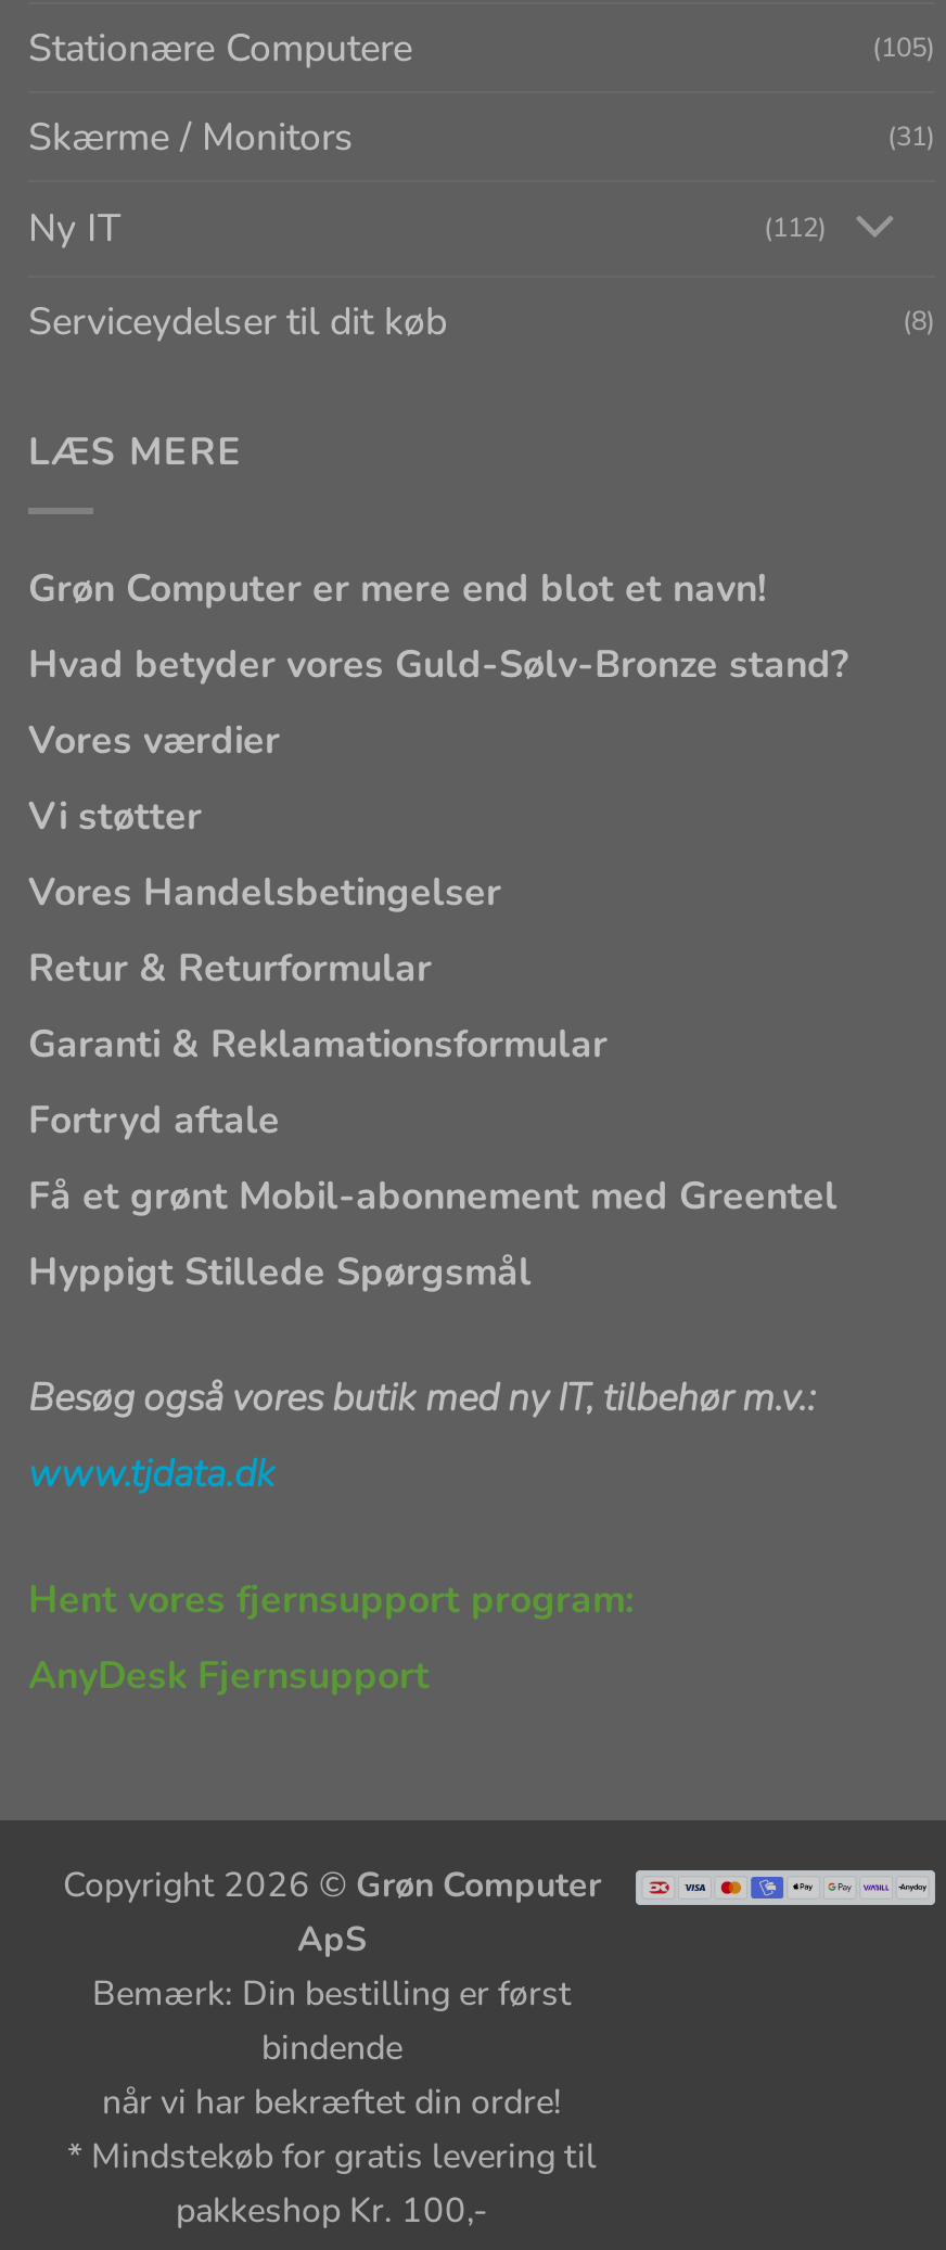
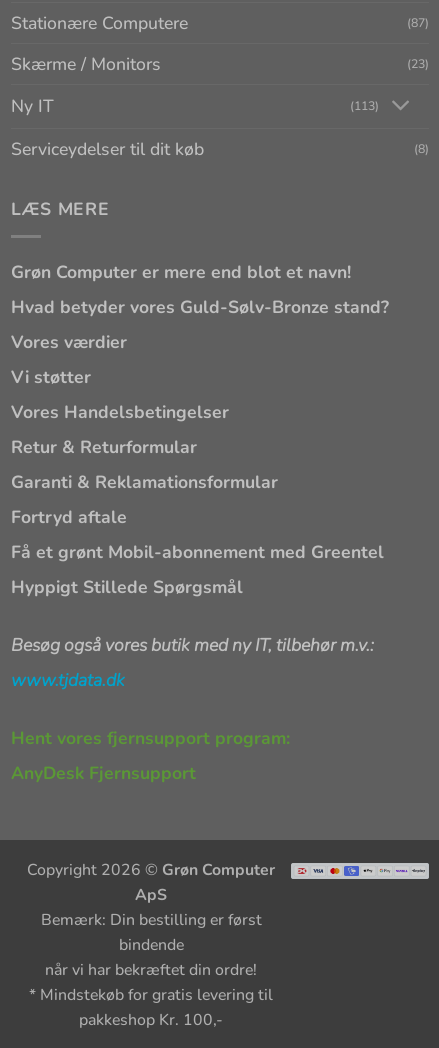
- (105)
+ (87)

- (31)
+ (23)

- (112)
+ (113)
